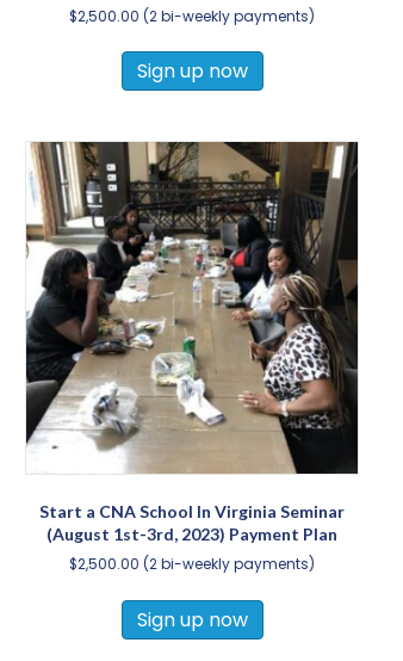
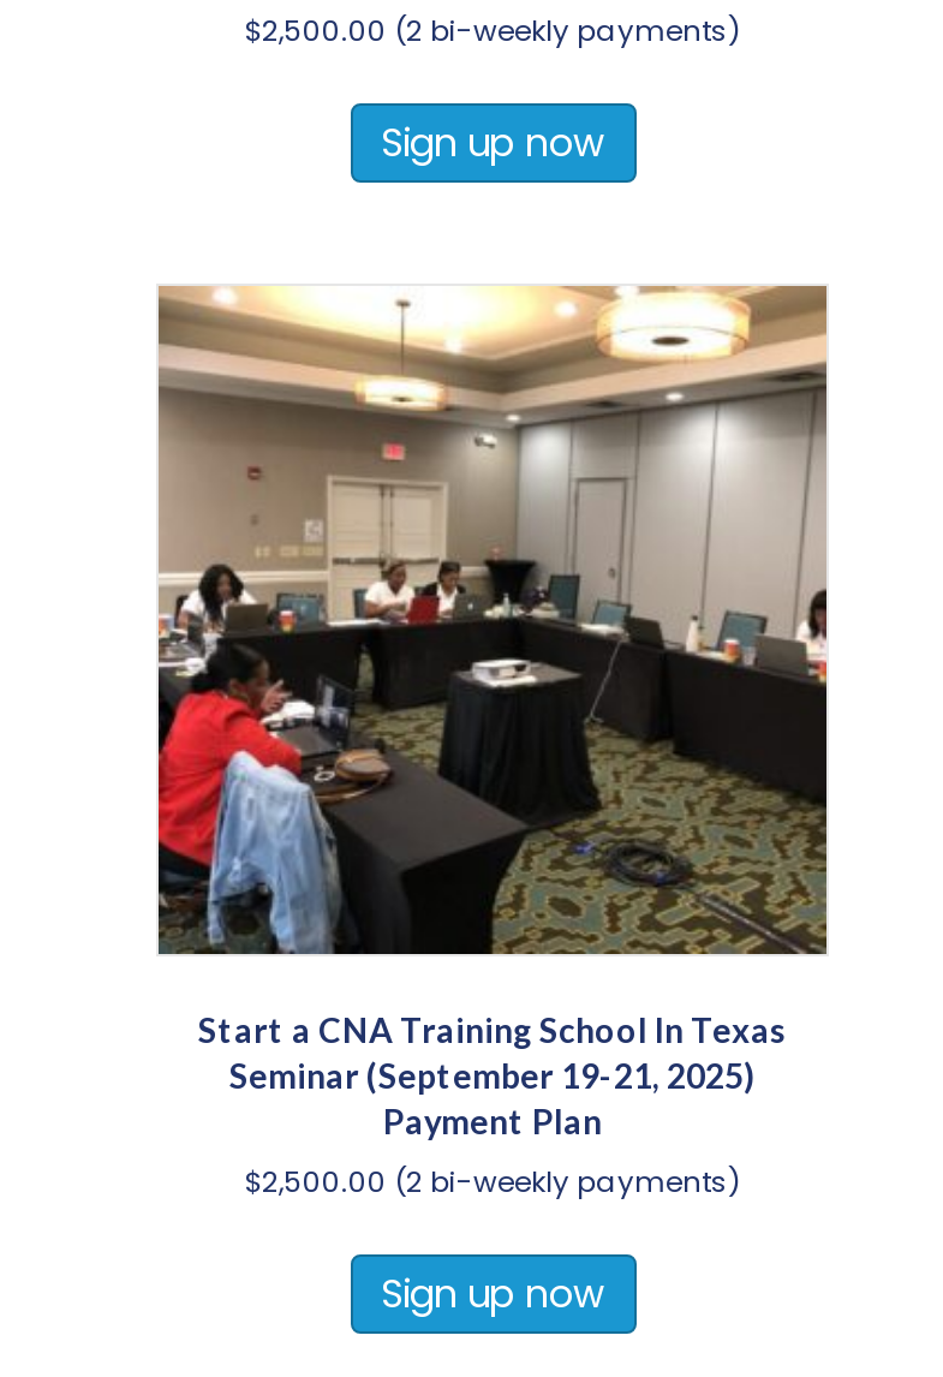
- [image]
- Start a CNA School In Virginia Seminar
- (August 1st-3rd, 2023) Payment Plan
+ [image]
+ Start a CNA Training School In Texas
+ Seminar (September 19-21, 2025)
+ Payment Plan
